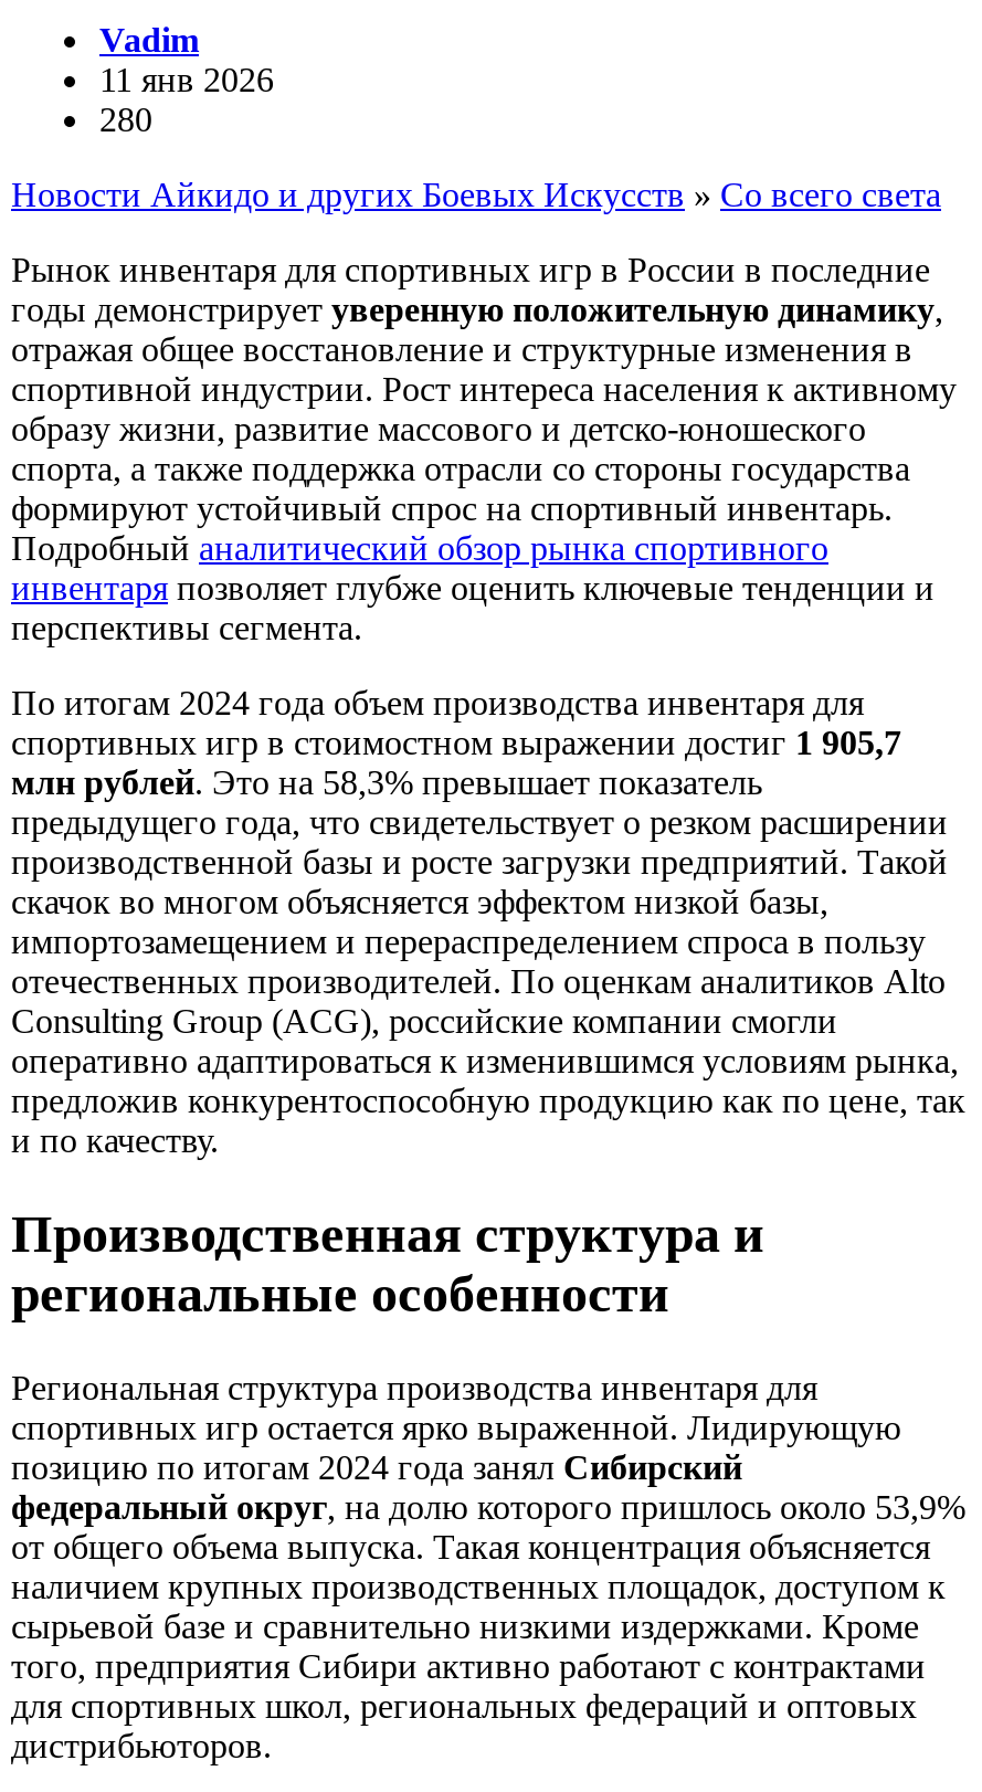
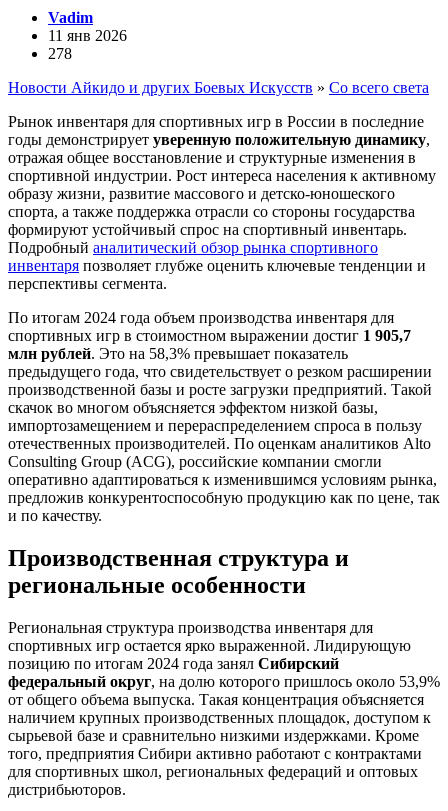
- 280
+ 278
